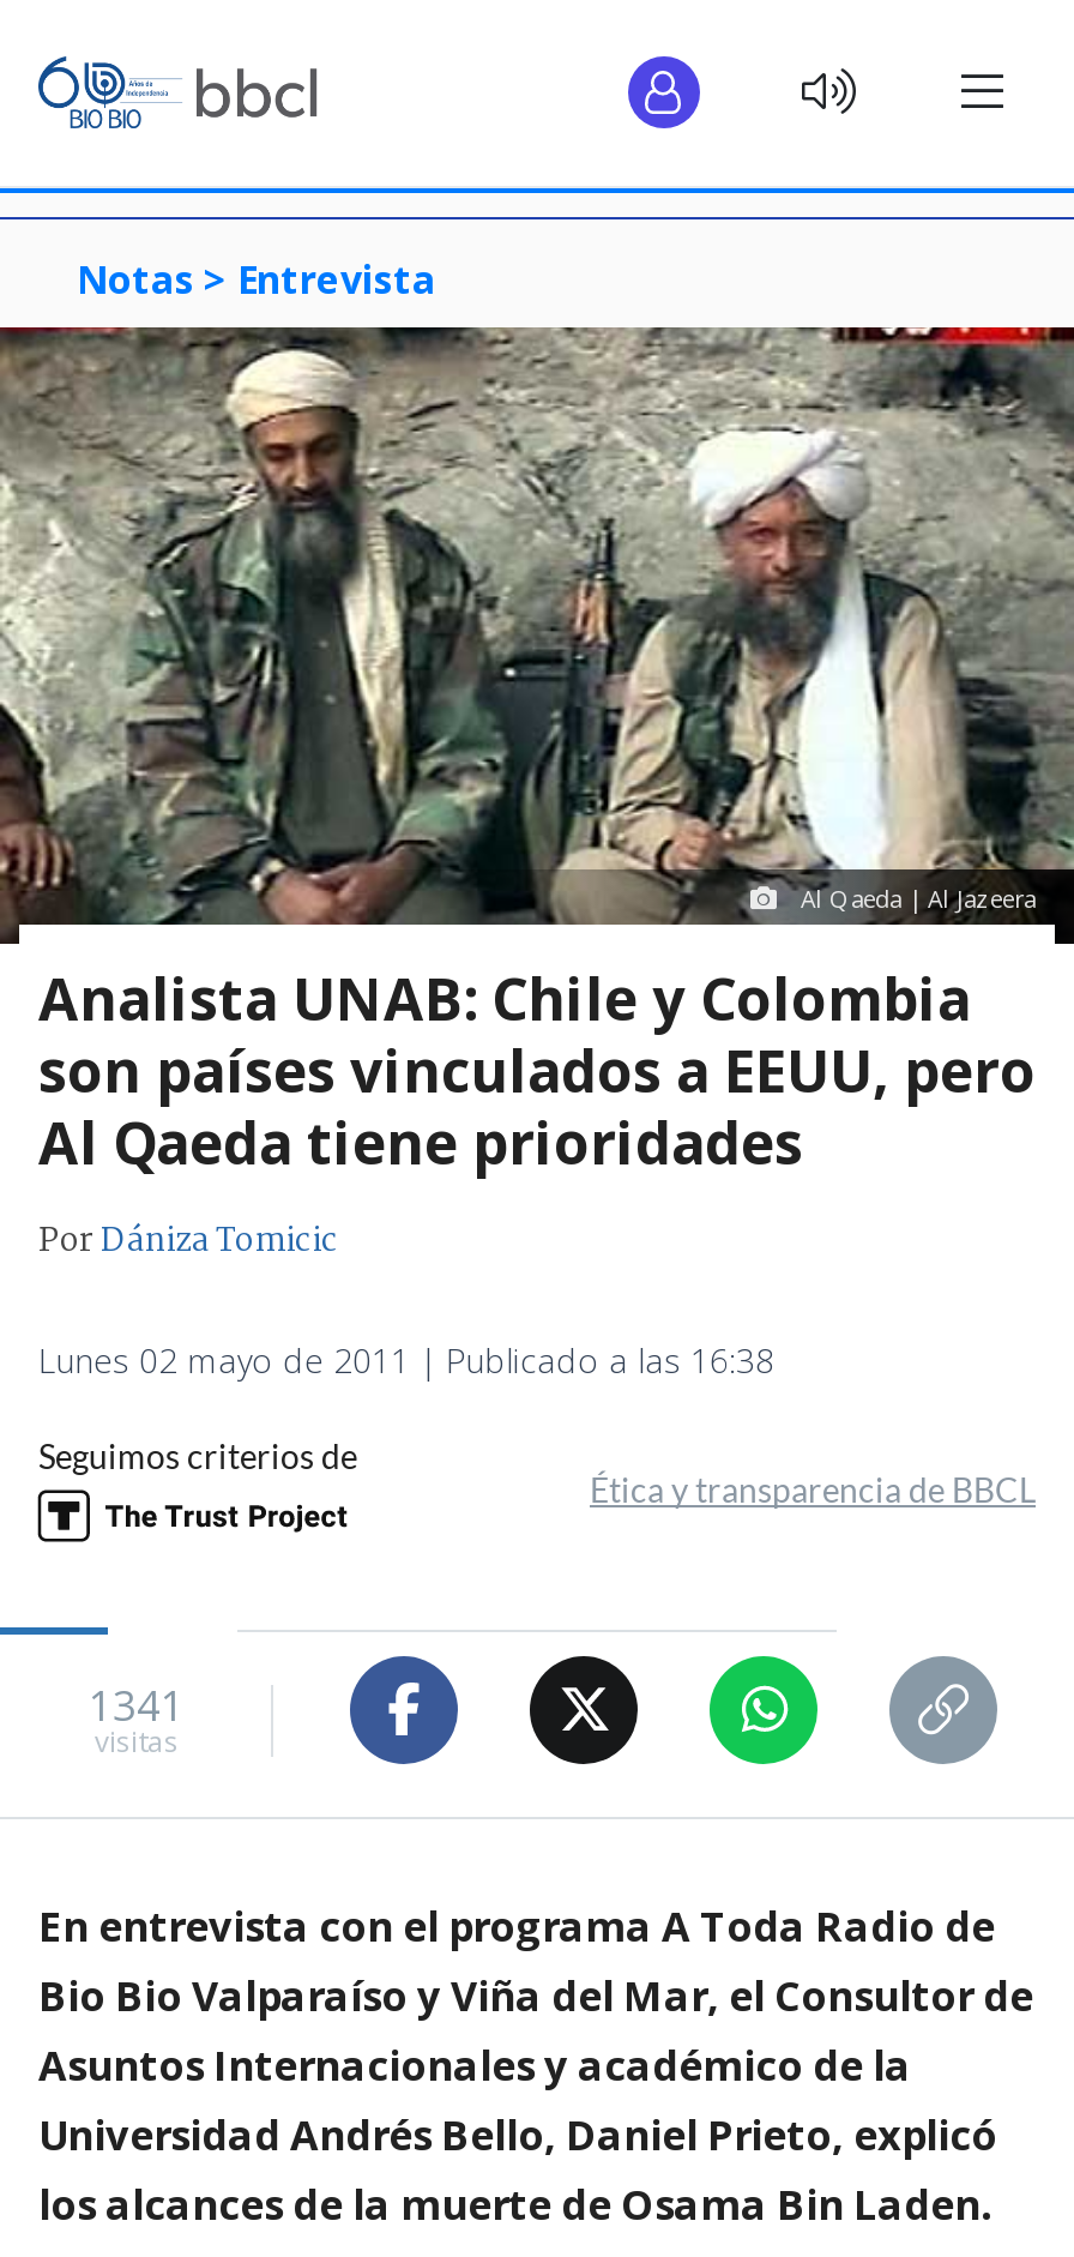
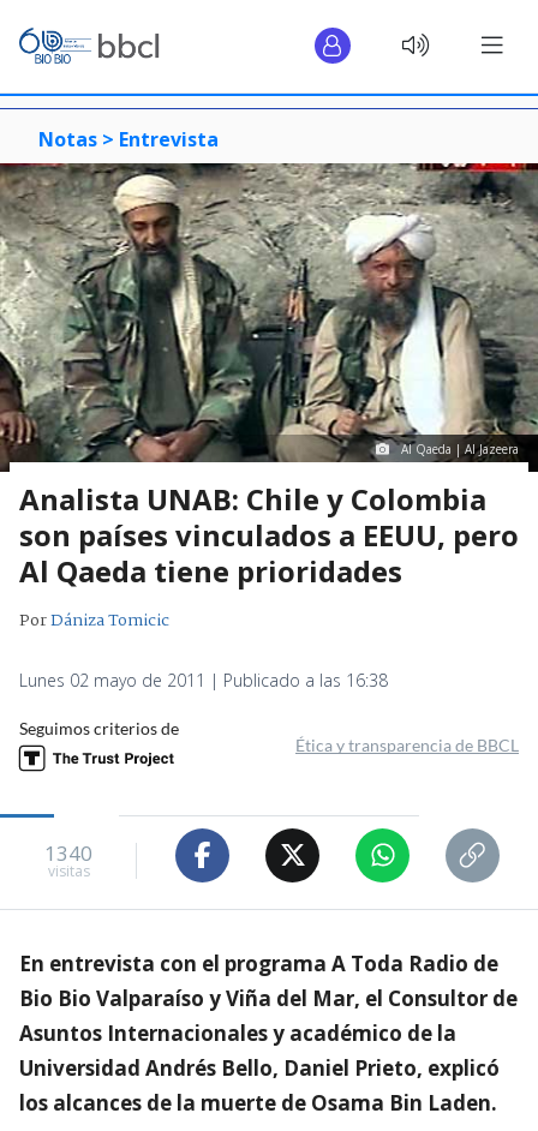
- 1341
+ 1340
